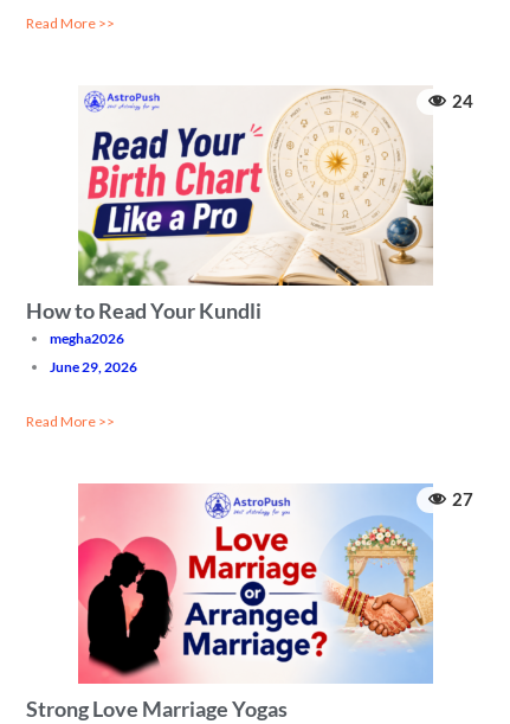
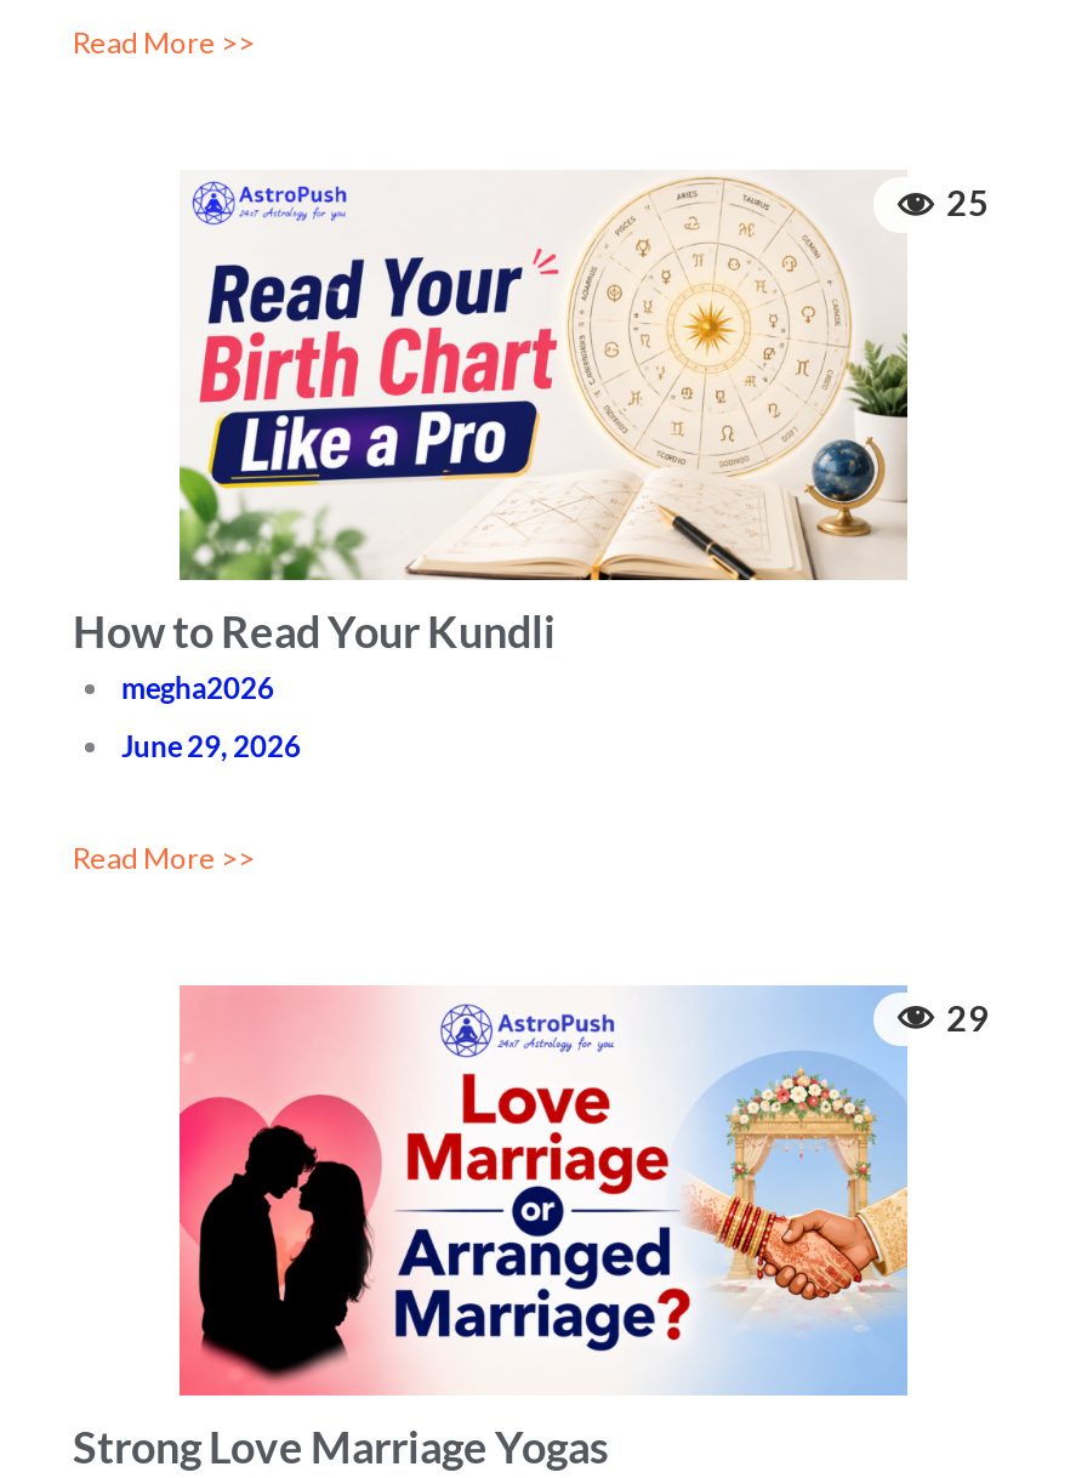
- 24
+ 25

- 27
+ 29
